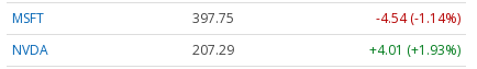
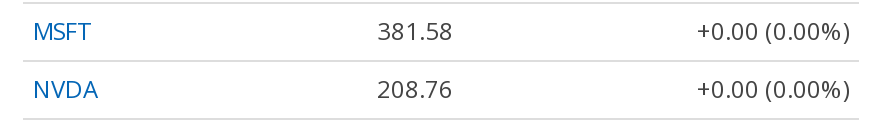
- 397.75
+ 381.58

- -4.54 (-1.14%)
+ +0.00 (0.00%)

- 207.29
+ 208.76

- +4.01 (+1.93%)
+ +0.00 (0.00%)
